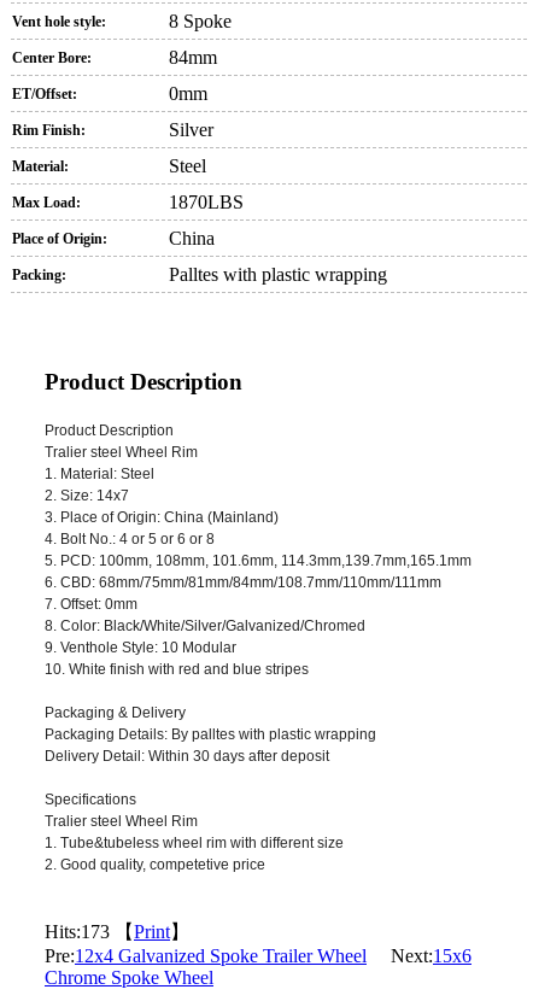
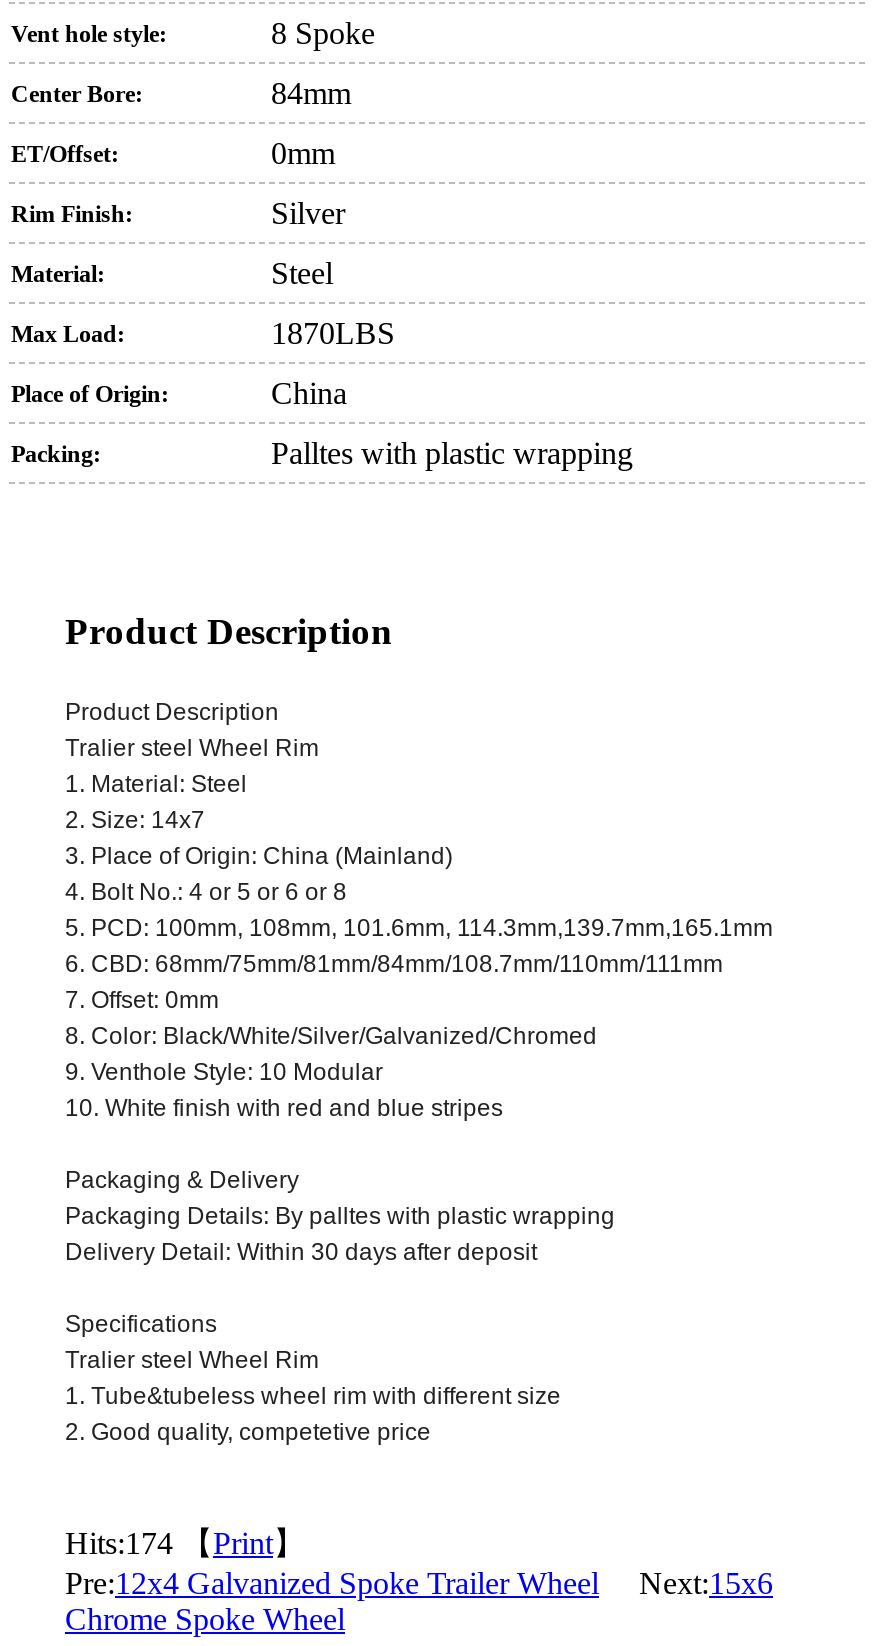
- Hits:173 【Print】
+ Hits:174 【Print】
